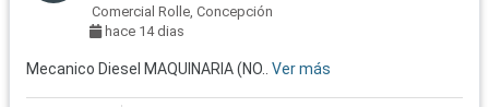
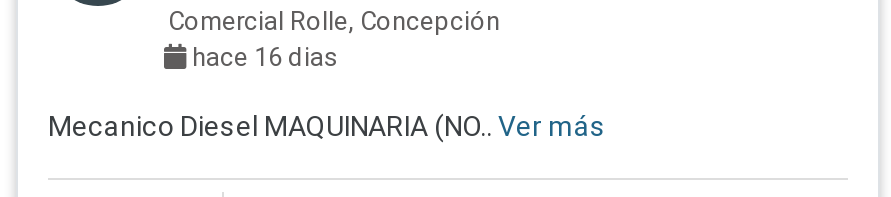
- hace 14 dias
+ hace 16 dias
